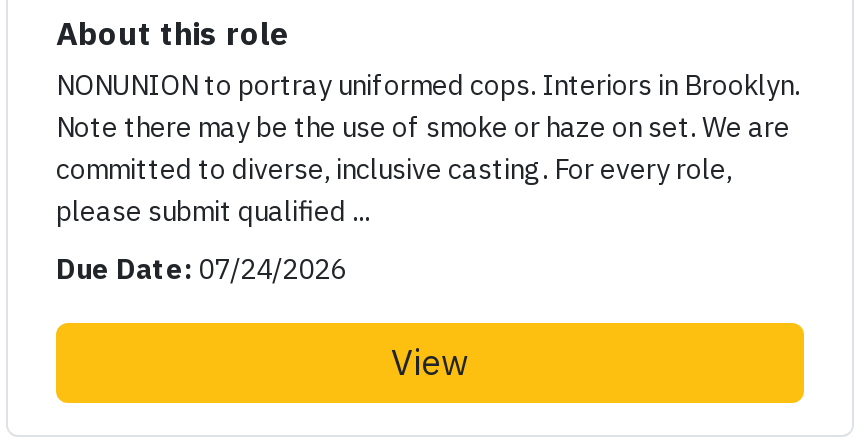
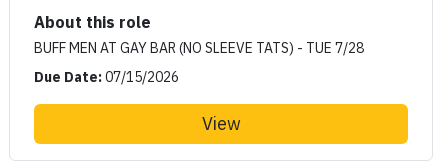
- NONUNION to portray uniformed cops. Interiors in Brooklyn.
- Note there may be the use of smoke or haze on set. We are
- committed to diverse, inclusive casting. For every role,
- please submit qualified ...
+ BUFF MEN AT GAY BAR (NO SLEEVE TATS) - TUE 7/28

- Due Date: 07/24/2026
+ Due Date: 07/15/2026
